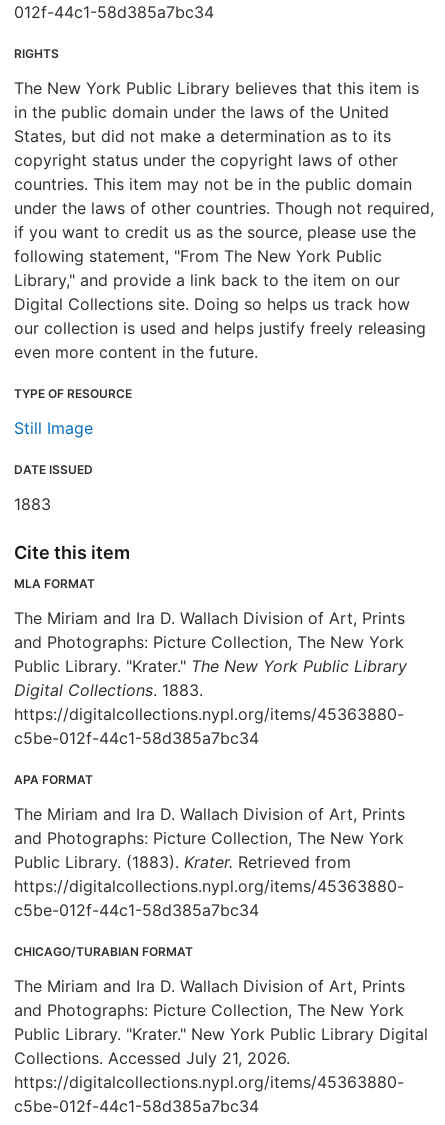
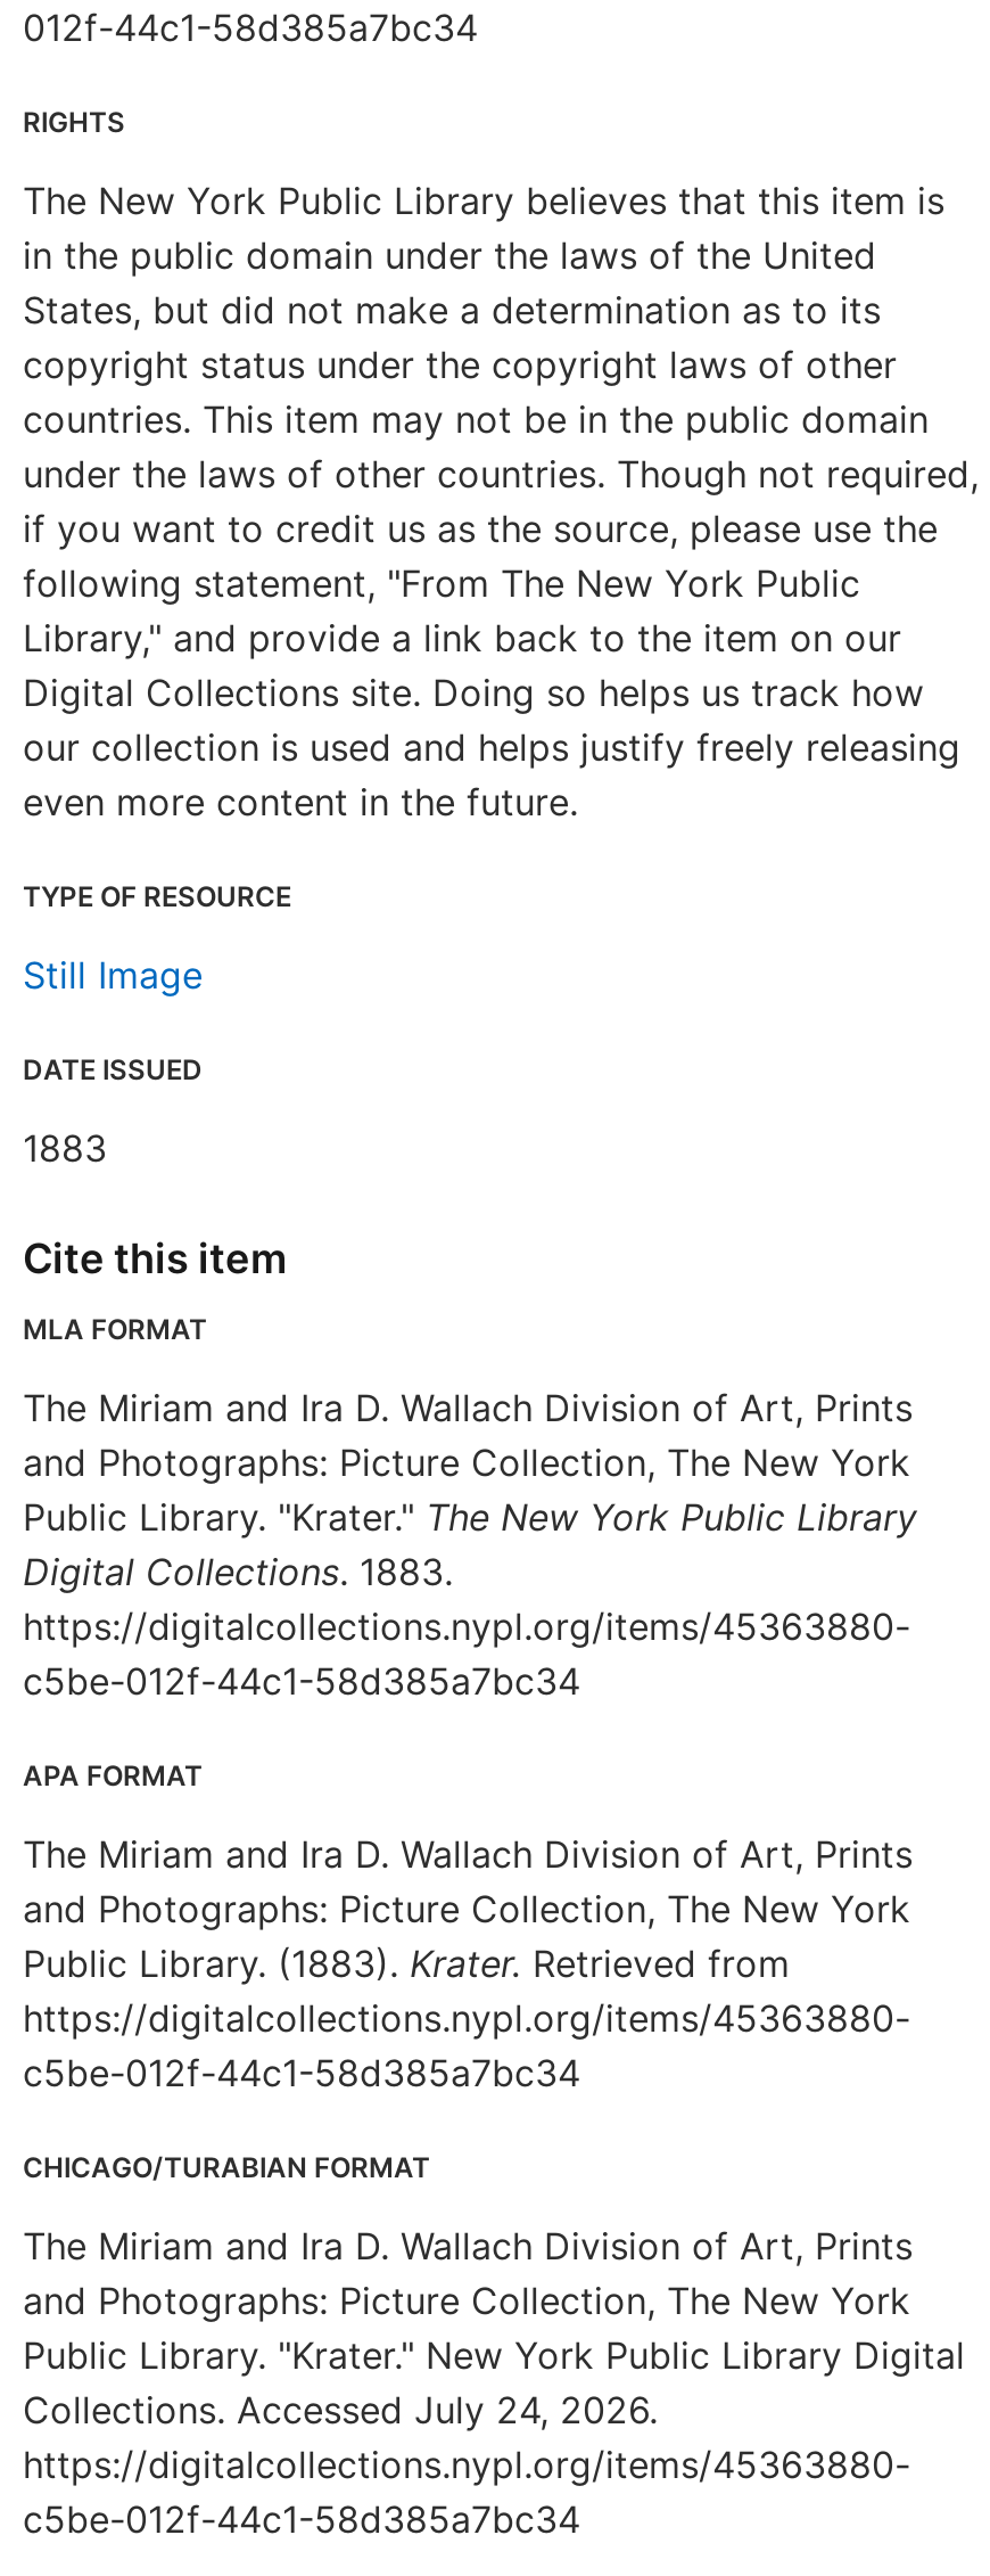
- Collections. Accessed July 21, 2026.
+ Collections. Accessed July 24, 2026.
